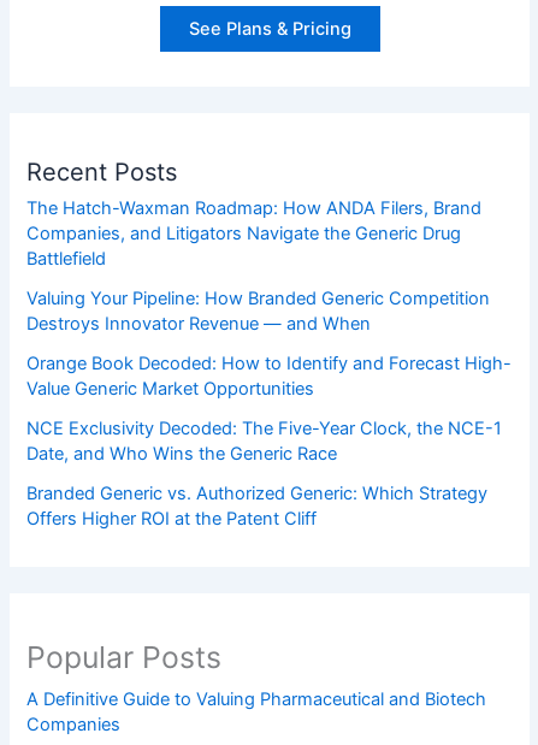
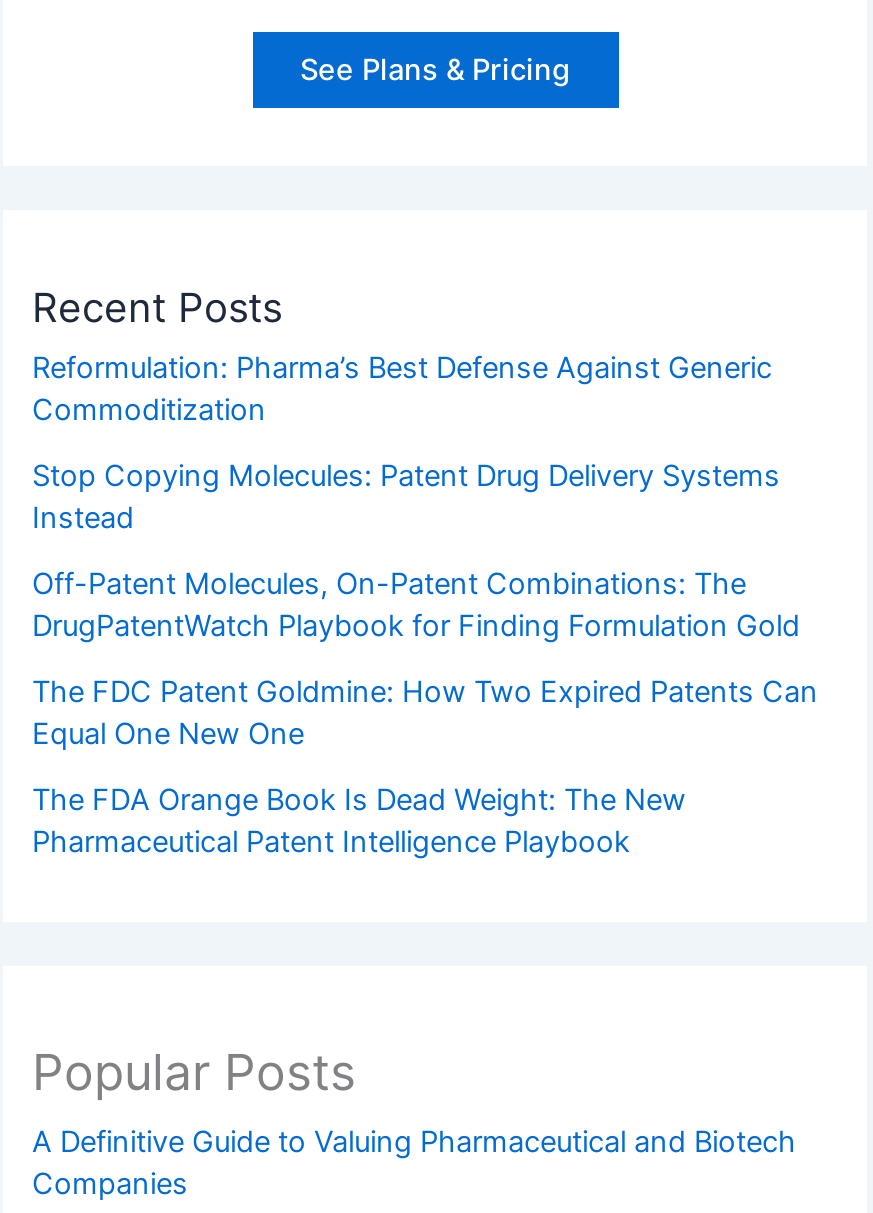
- The Hatch-Waxman Roadmap: How ANDA Filers, Brand
- Companies, and Litigators Navigate the Generic Drug
- Battlefield
+ Reformulation: Pharma’s Best Defense Against Generic
+ Commoditization

- Valuing Your Pipeline: How Branded Generic Competition
- Destroys Innovator Revenue — and When
+ Stop Copying Molecules: Patent Drug Delivery Systems
+ Instead

- Orange Book Decoded: How to Identify and Forecast High-
- Value Generic Market Opportunities
+ Off-Patent Molecules, On-Patent Combinations: The
+ DrugPatentWatch Playbook for Finding Formulation Gold

- NCE Exclusivity Decoded: The Five-Year Clock, the NCE-1
- Date, and Who Wins the Generic Race
+ The FDC Patent Goldmine: How Two Expired Patents Can
+ Equal One New One

- Branded Generic vs. Authorized Generic: Which Strategy
- Offers Higher ROI at the Patent Cliff
+ The FDA Orange Book Is Dead Weight: The New
+ Pharmaceutical Patent Intelligence Playbook
